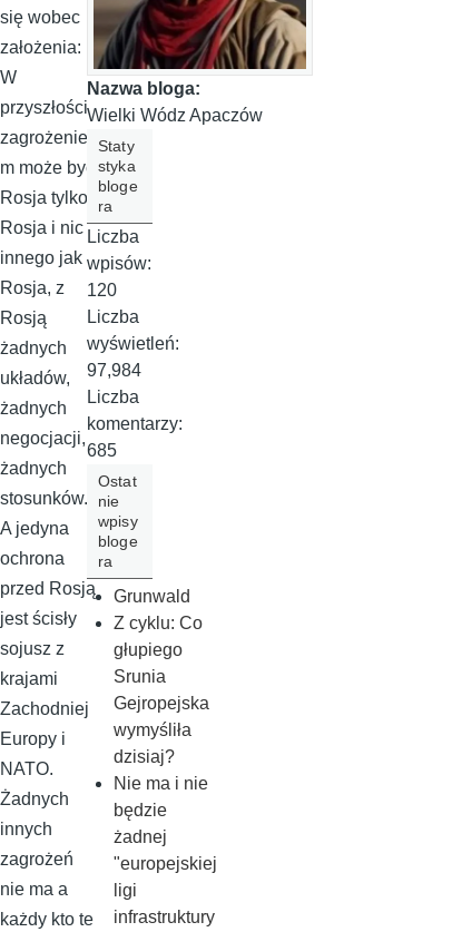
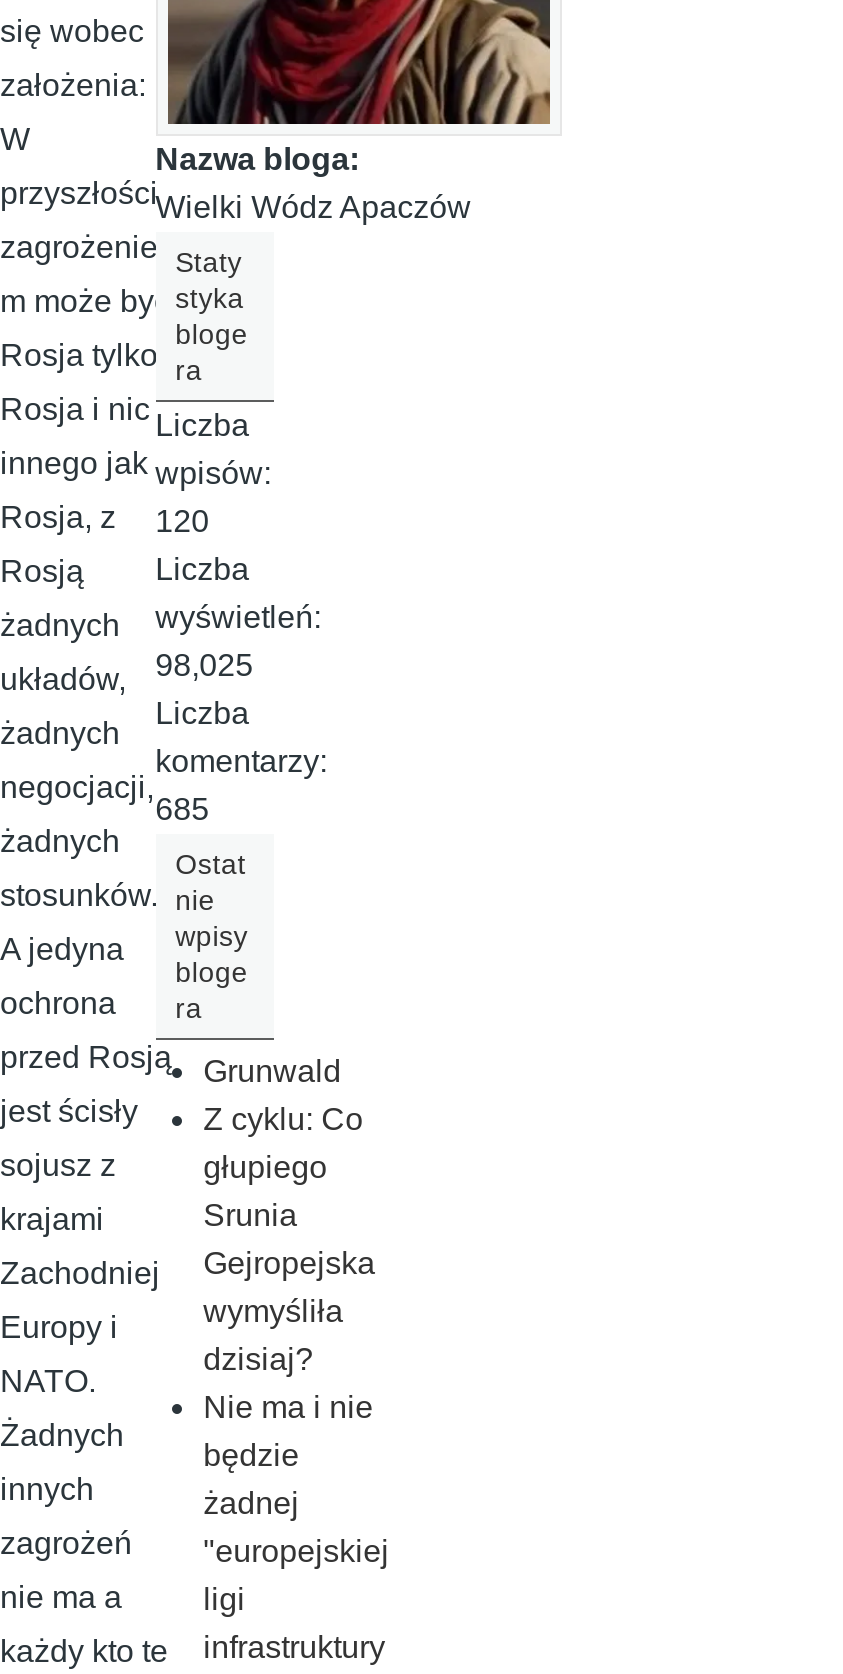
- układów, 97,984
+ układów, 98,025
